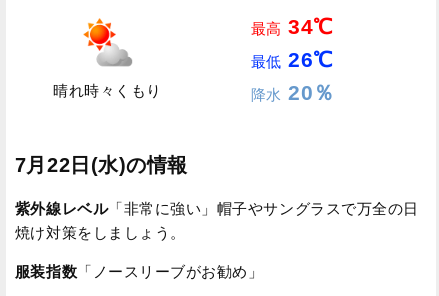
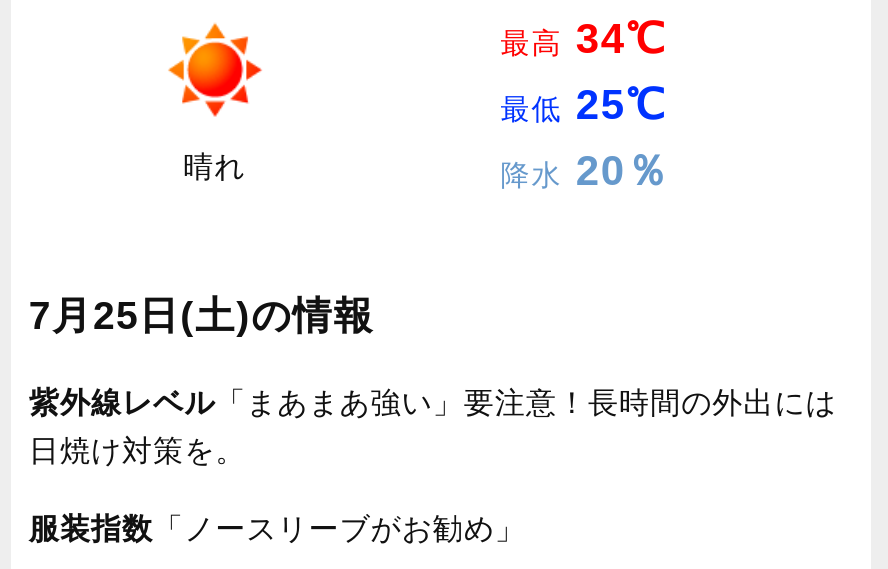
- [image]
- 晴れ時々くもり
+ [image]
+ 晴れ

- 最低26℃
+ 最低25℃

- 7月22日(水)の情報
+ 7月25日(土)の情報

- 紫外線レベル「非常に強い」帽子やサングラスで万全の日
- 焼け対策をしましょう。
+ 紫外線レベル「まあまあ強い」要注意！長時間の外出には
+ 日焼け対策を。
